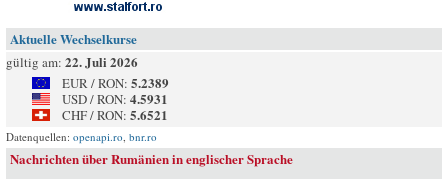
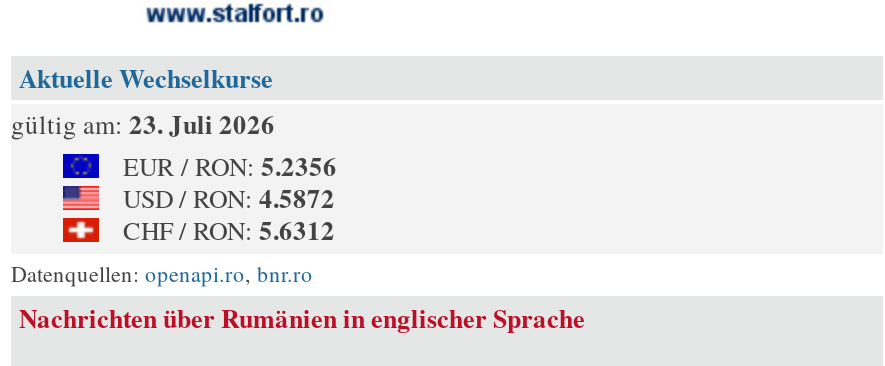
- gültig am: 22. Juli 2026
+ gültig am: 23. Juli 2026

- EUR / RON: 5.2389
+ EUR / RON: 5.2356

- USD / RON: 4.5931
+ USD / RON: 4.5872

- CHF / RON: 5.6521
+ CHF / RON: 5.6312
